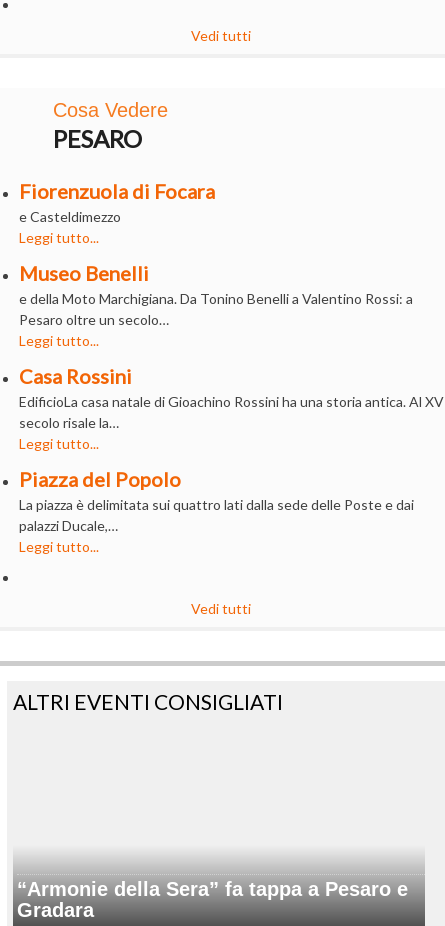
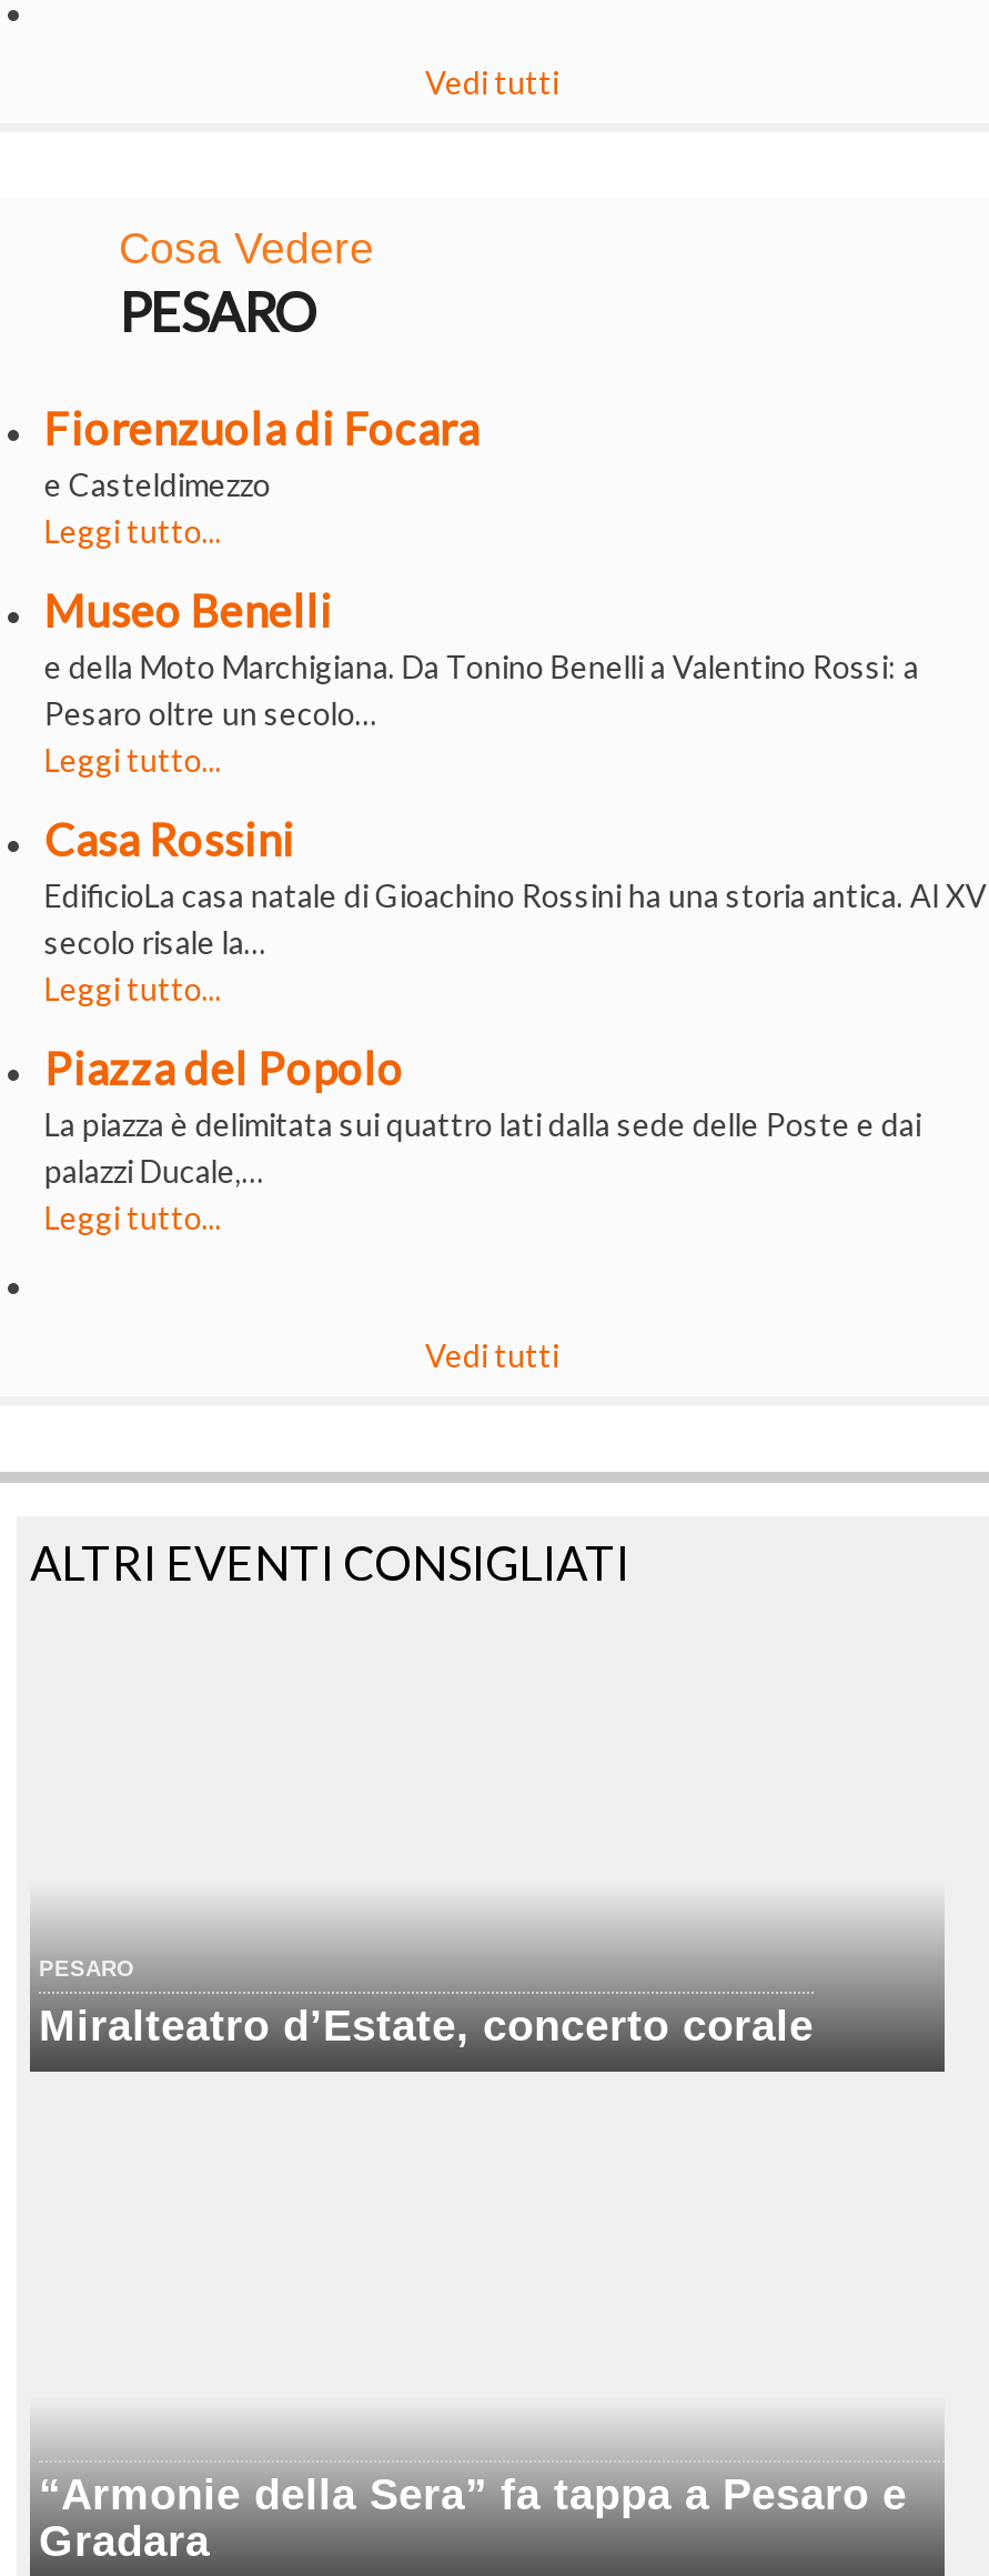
+ PESARO
+ Miralteatro d’Estate, concerto corale
